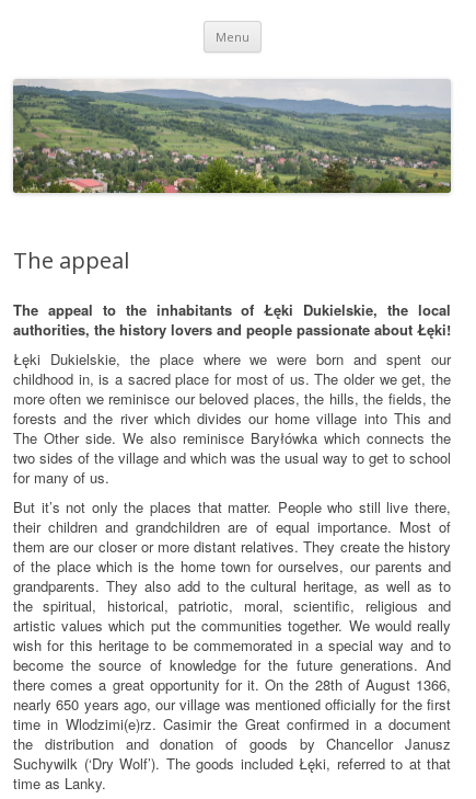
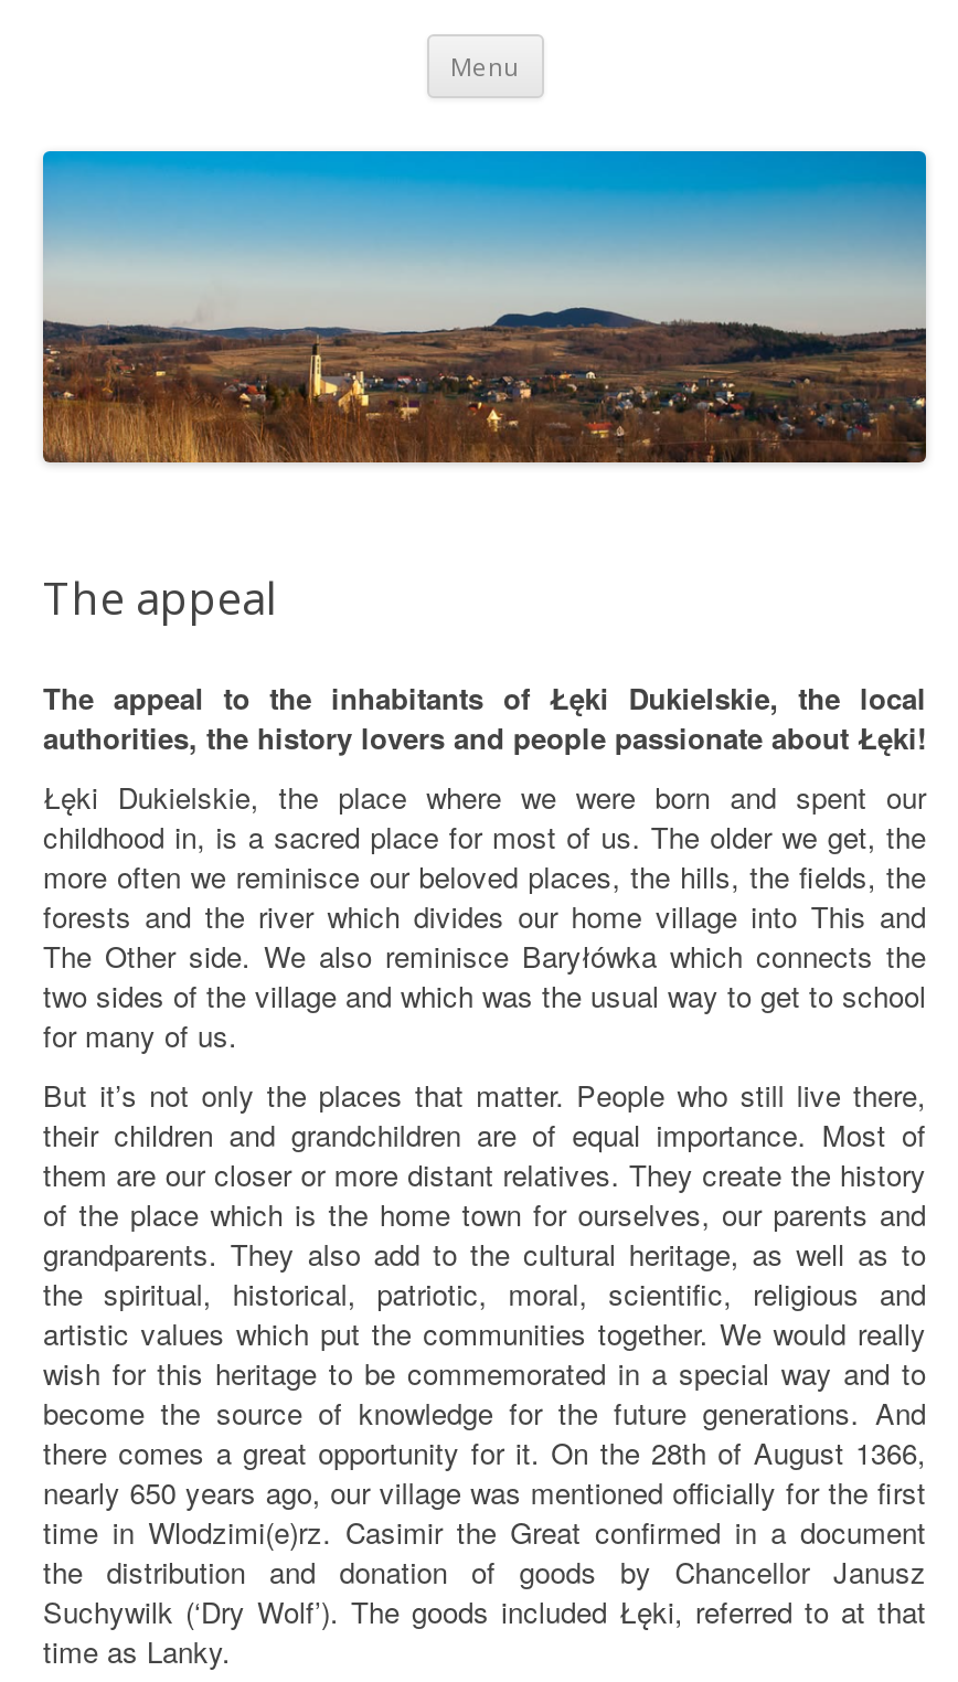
- [image]
+ [image]
